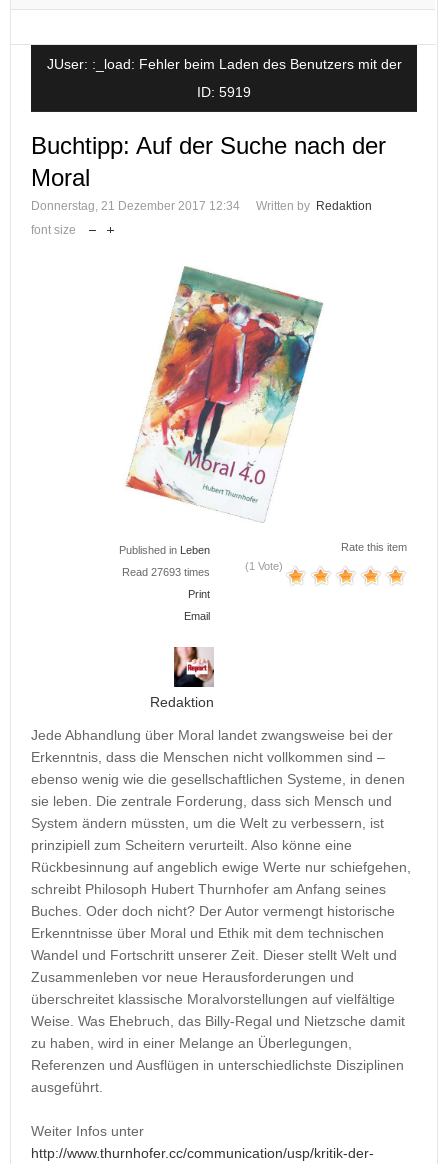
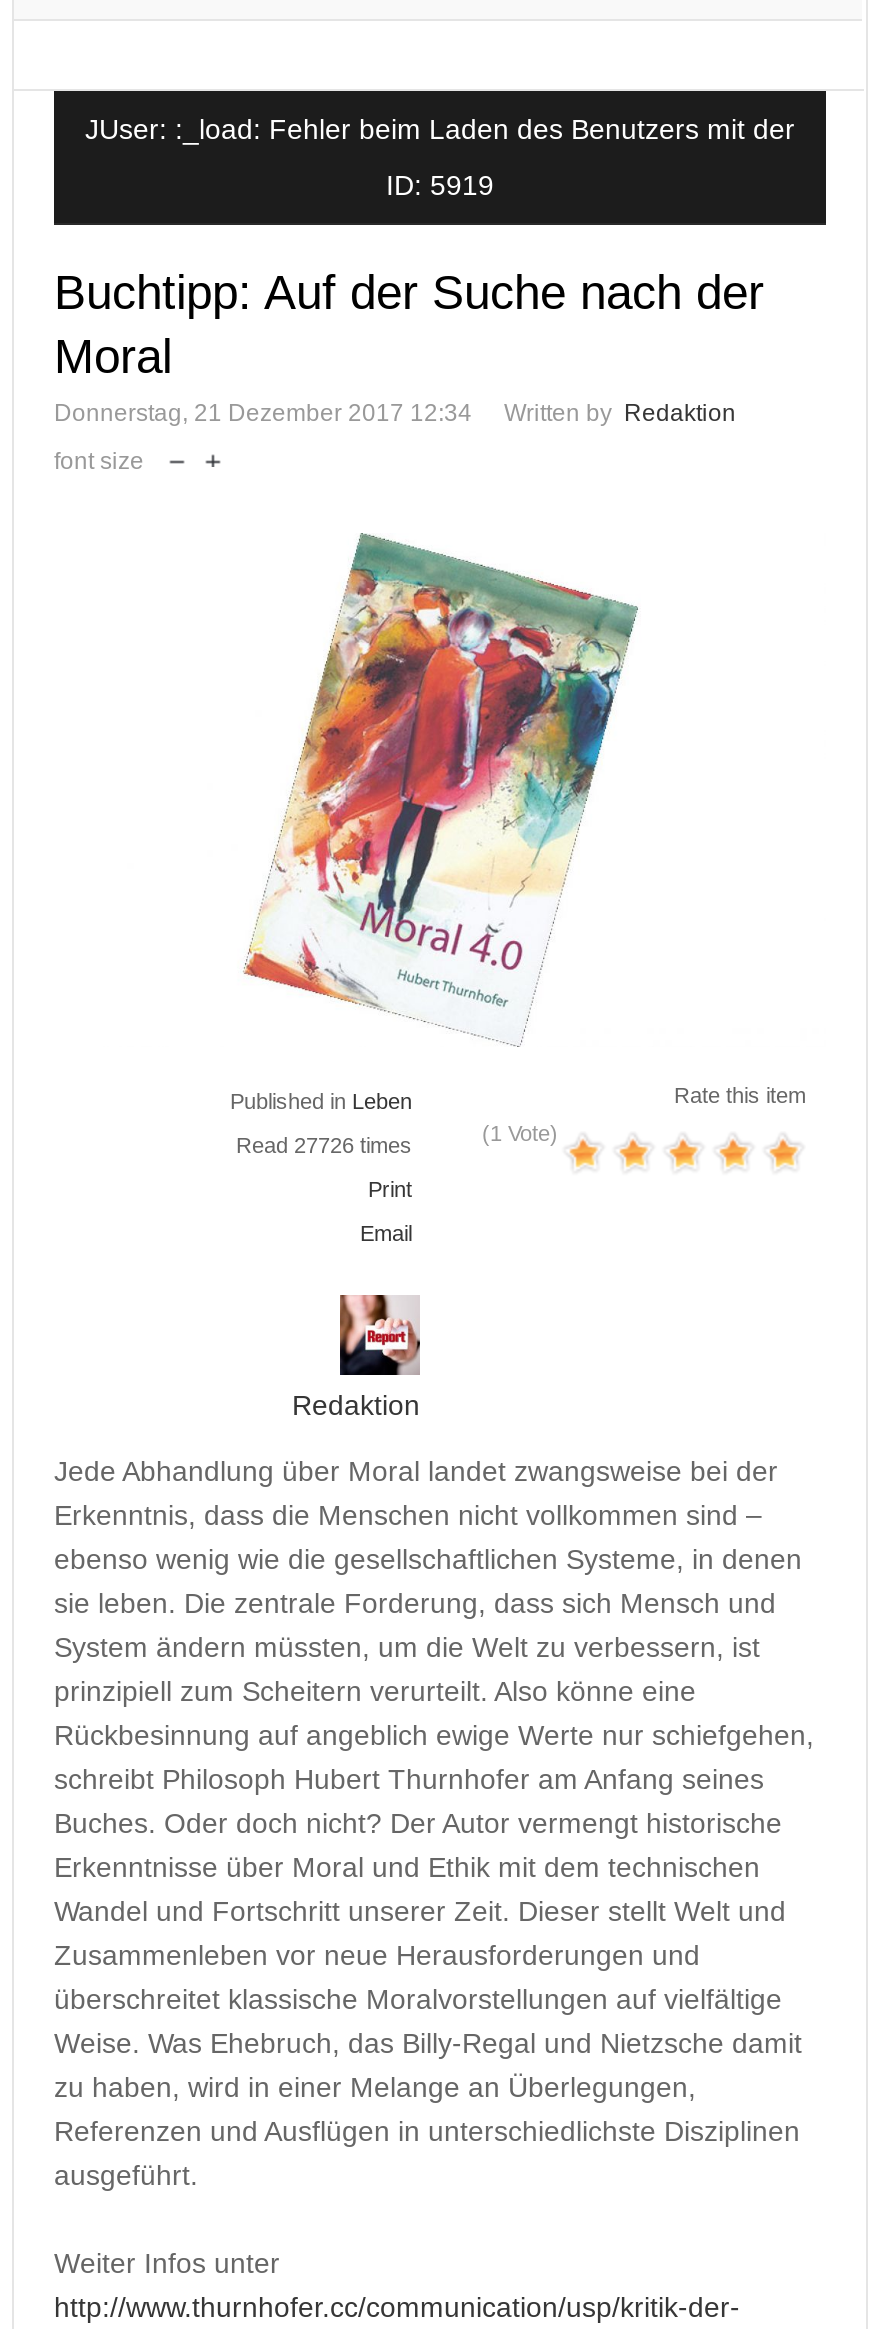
- Read 27693 times
+ Read 27726 times
